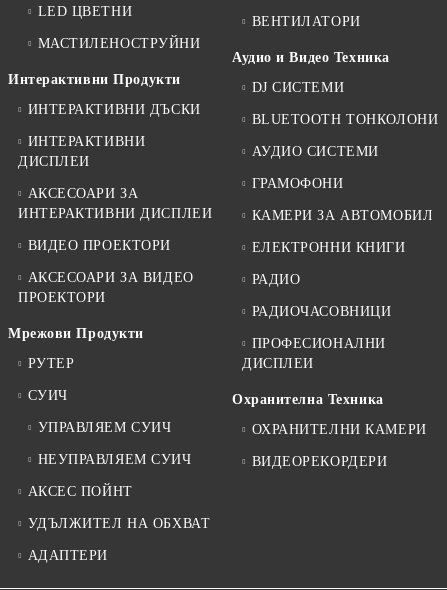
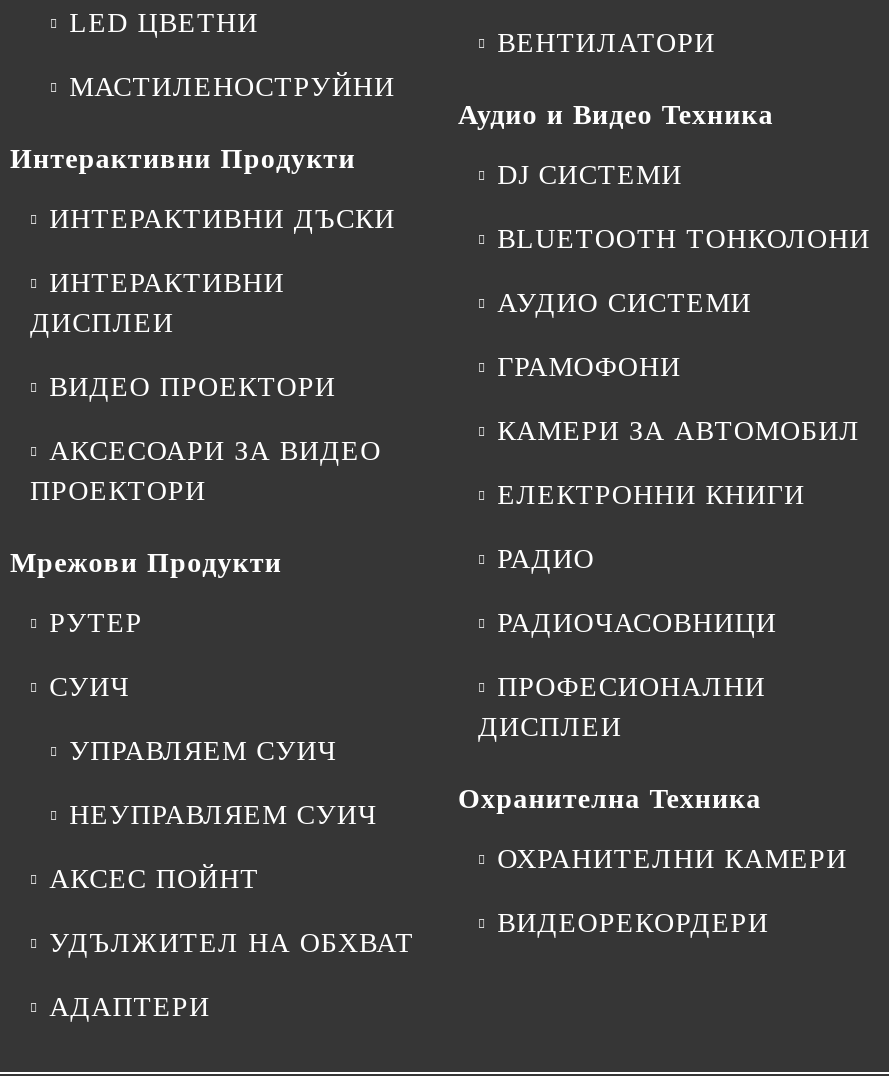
- АКСЕСОАРИ ЗА
- ИНТЕРАКТИВНИ ДИСПЛЕИ
